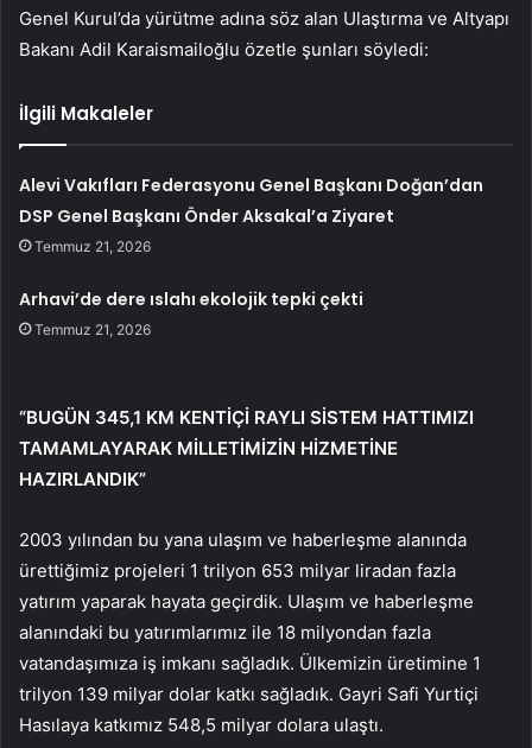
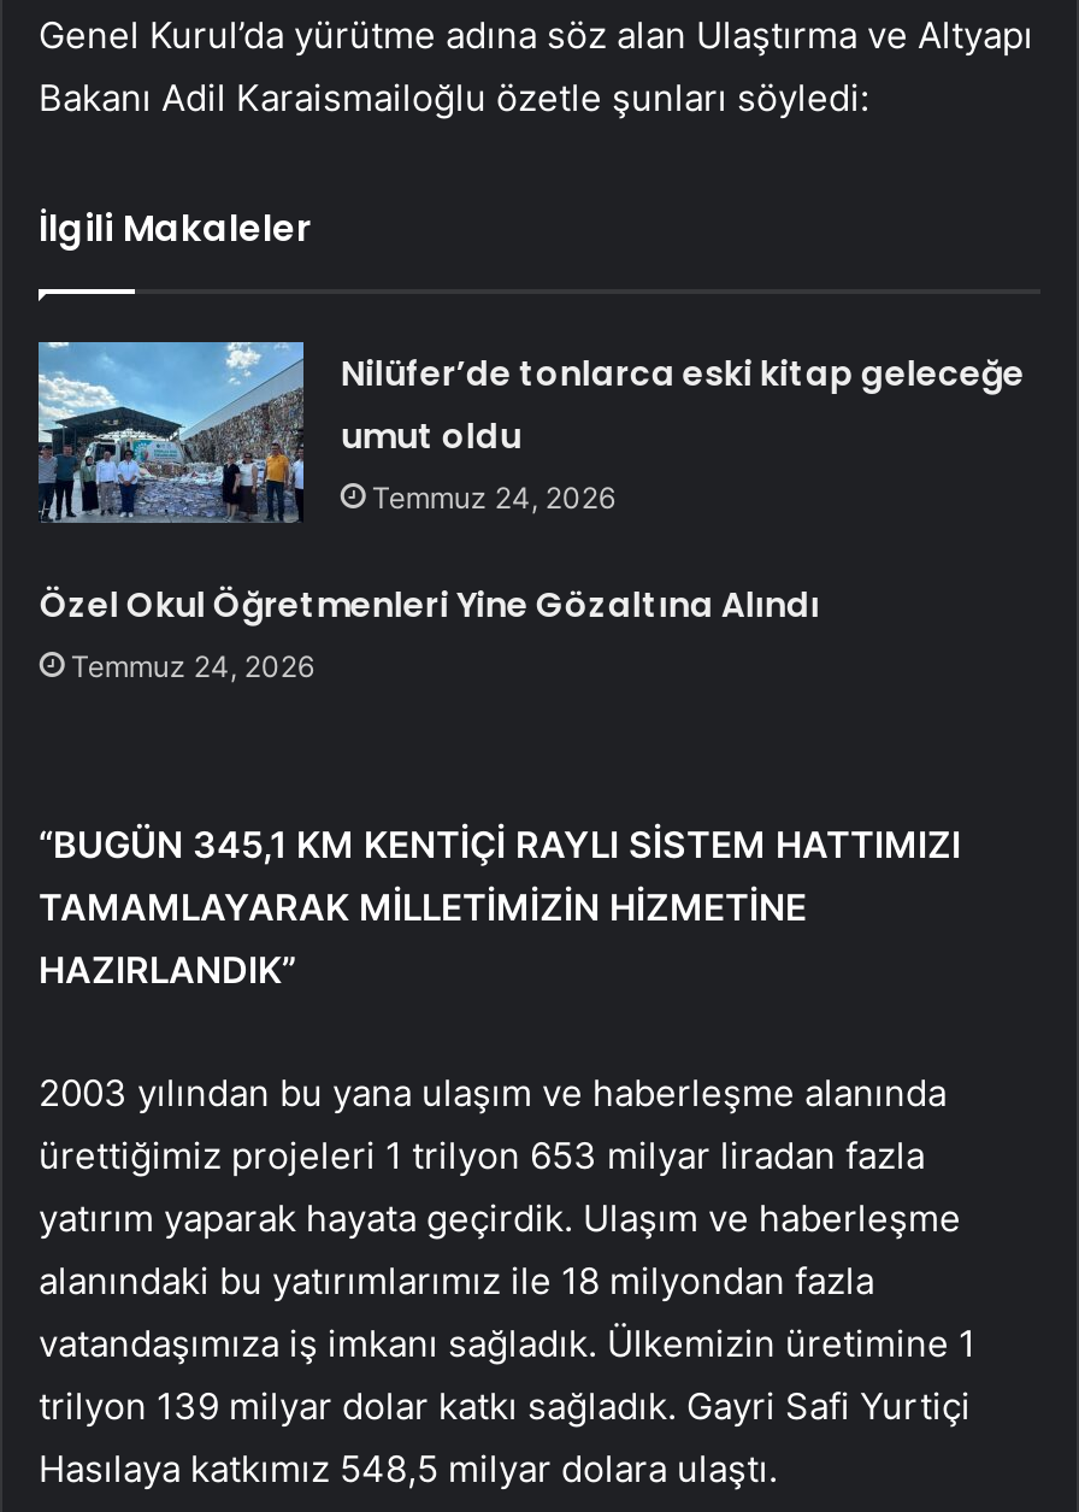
- Alevi Vakıfları Federasyonu Genel Başkanı Doğan’dan
- DSP Genel Başkanı Önder Aksakal’a Ziyaret
- Temmuz 21, 2026
+ Nilüfer’de tonlarca eski kitap geleceğe
+ umut oldu
+ Temmuz 24, 2026

- Arhavi’de dere ıslahı ekolojik tepki çekti
- Temmuz 21, 2026
+ Özel Okul Öğretmenleri Yine Gözaltına Alındı
+ Temmuz 24, 2026
